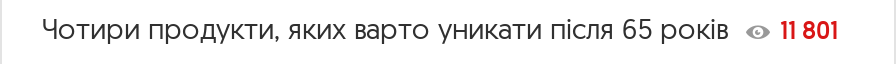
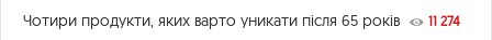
- Чотири продукти, яких варто уникати після 65 років 11 801
+ Чотири продукти, яких варто уникати після 65 років 11 274
